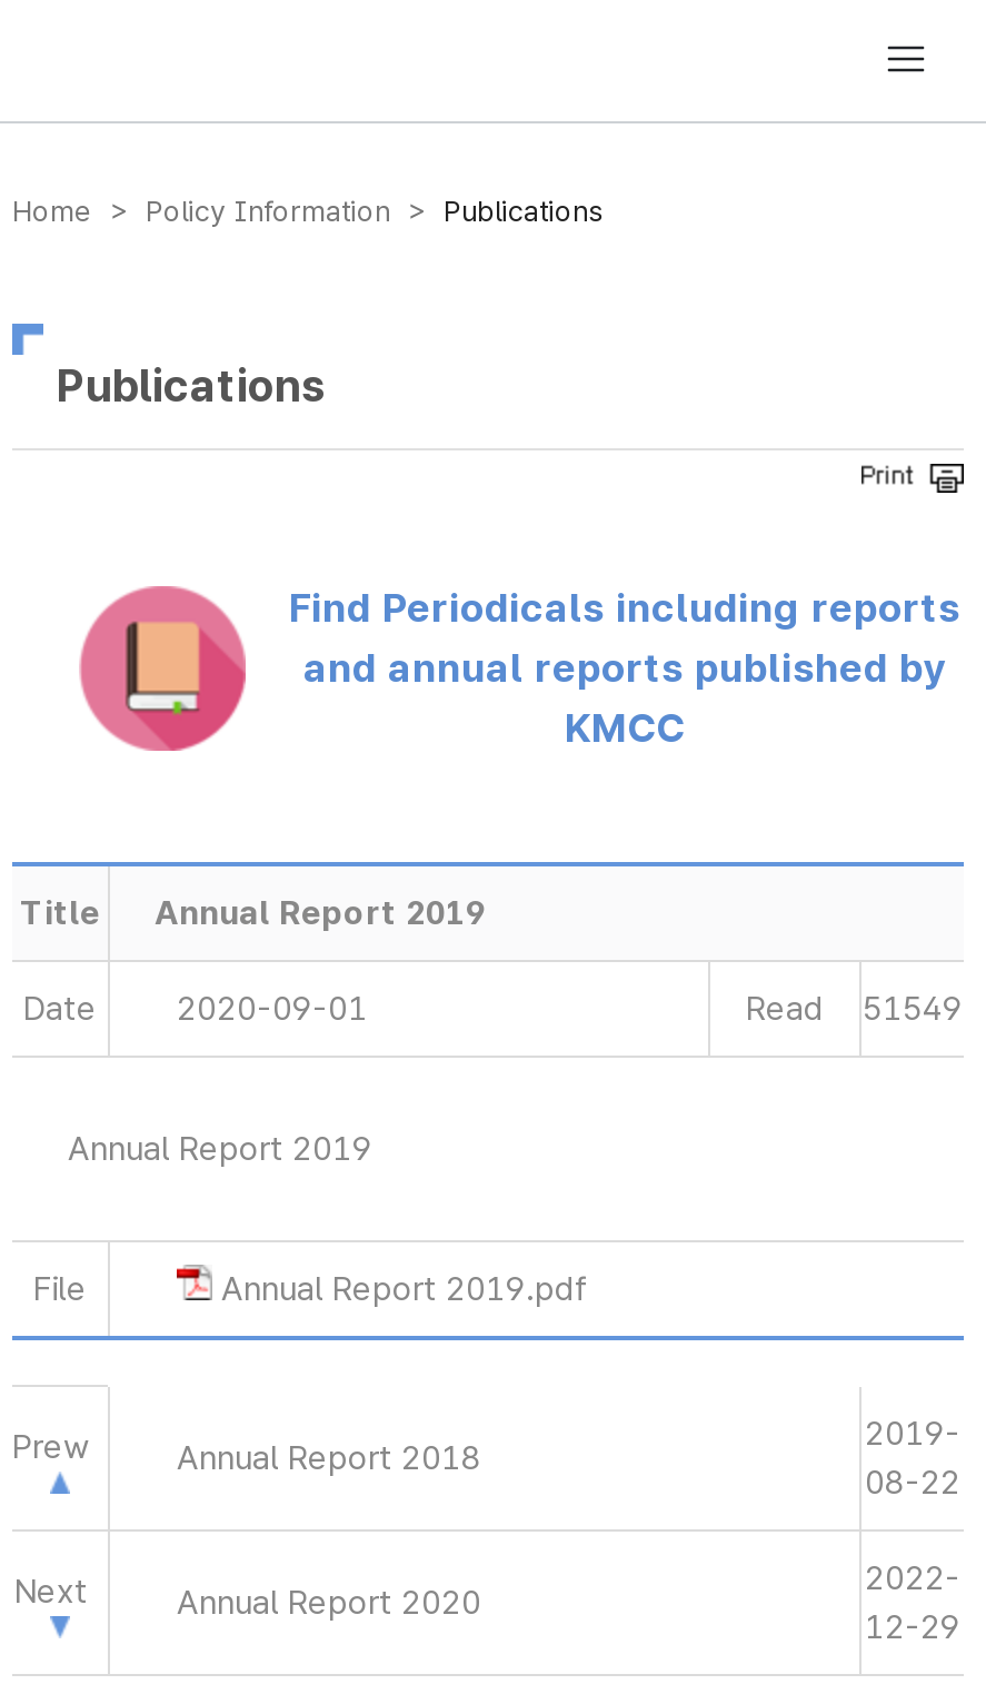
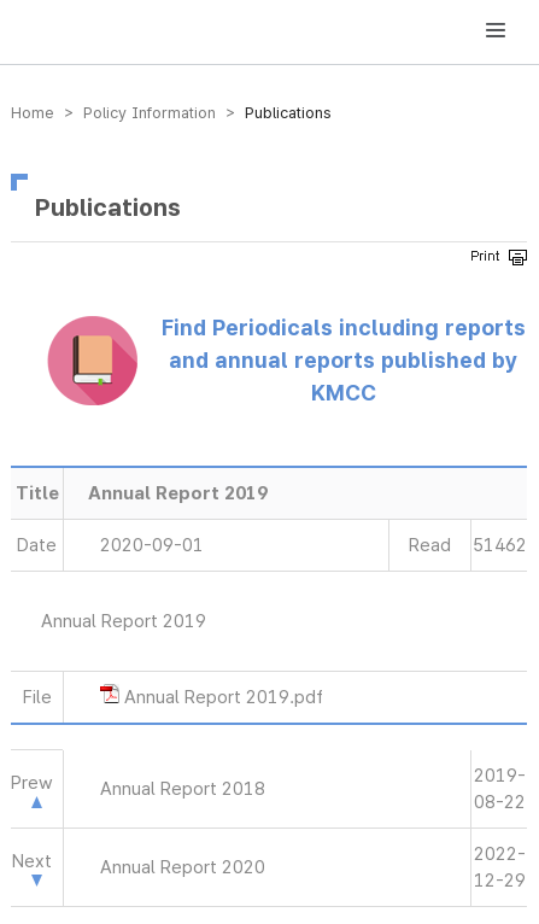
- Read 51549
+ Read 51462
